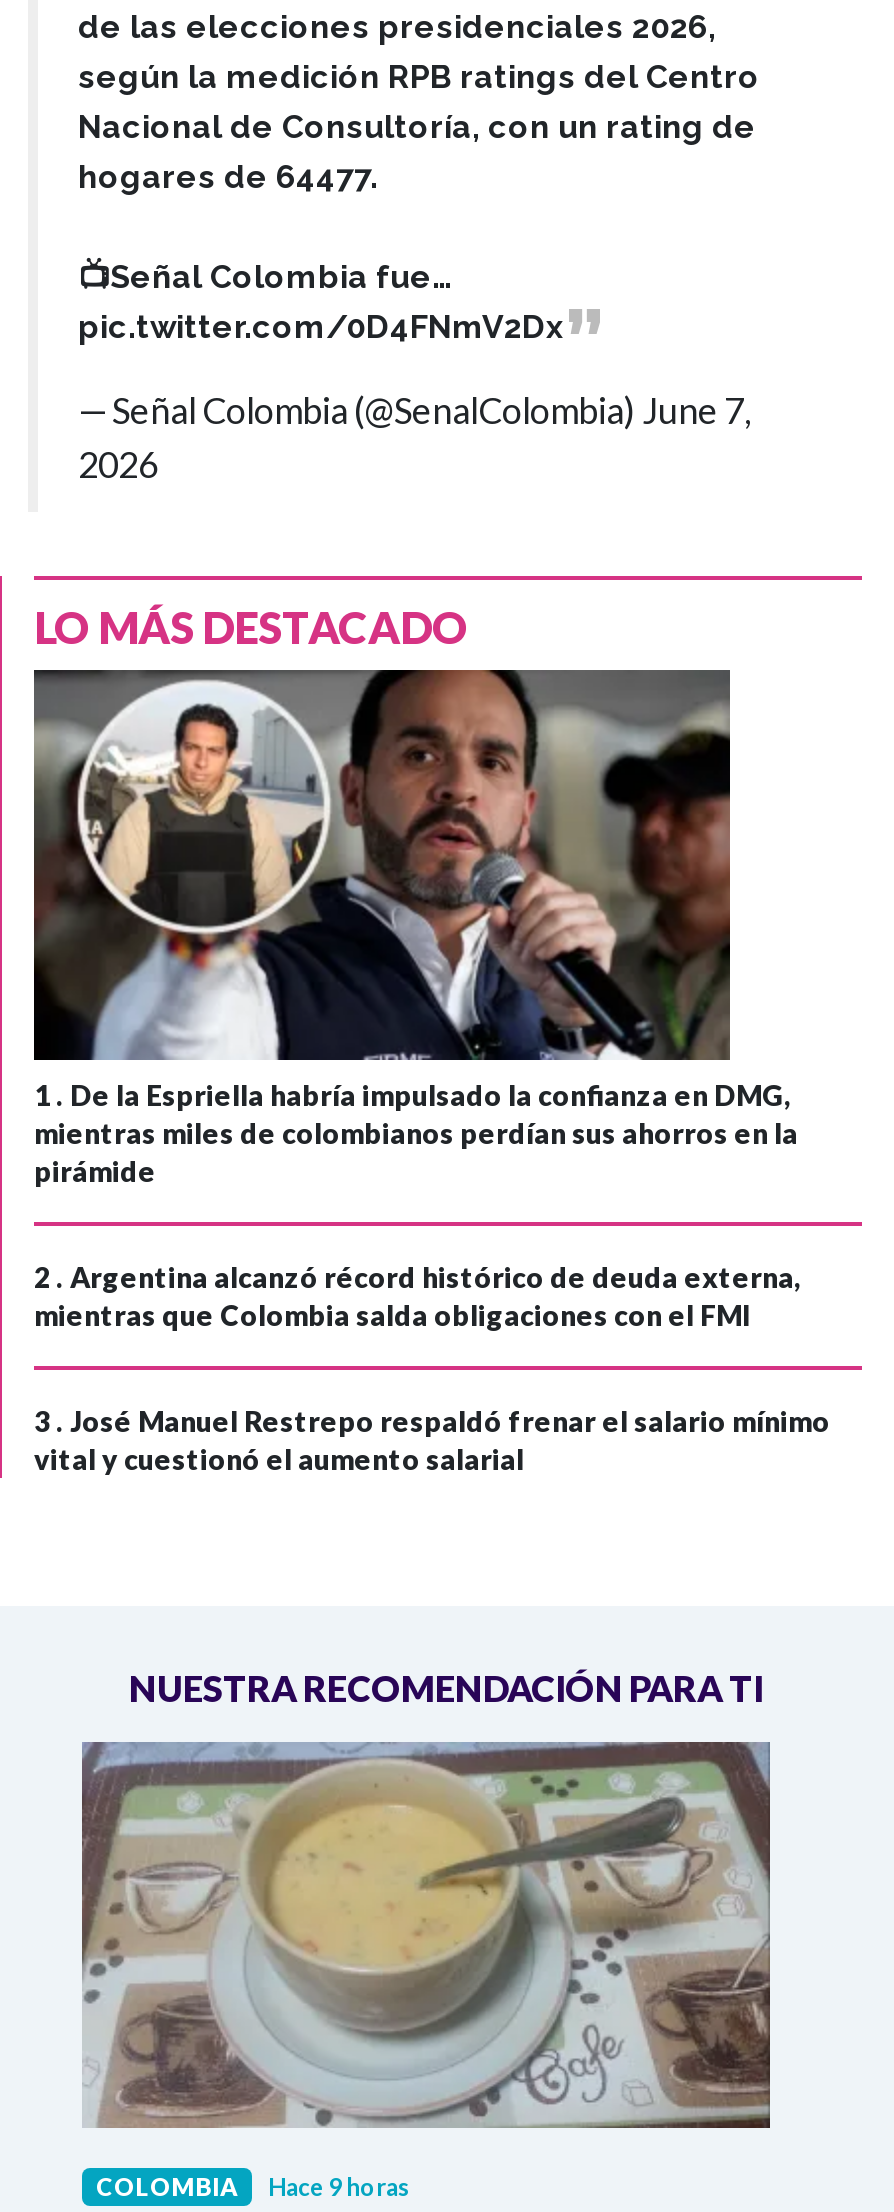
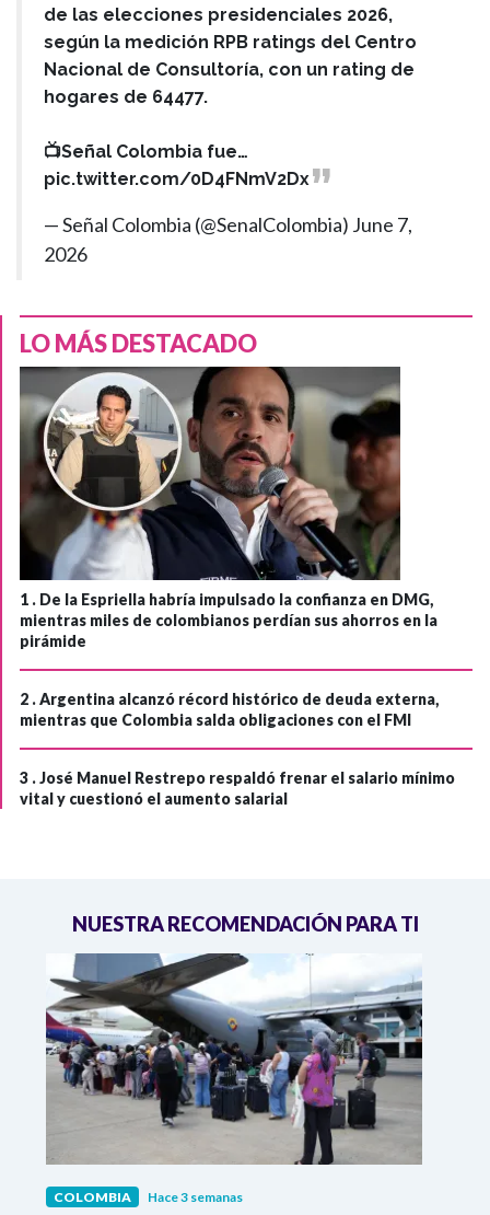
- [image]
- COLOMBIA Hace 9 horas
+ [image]
+ COLOMBIA Hace 3 semanas
